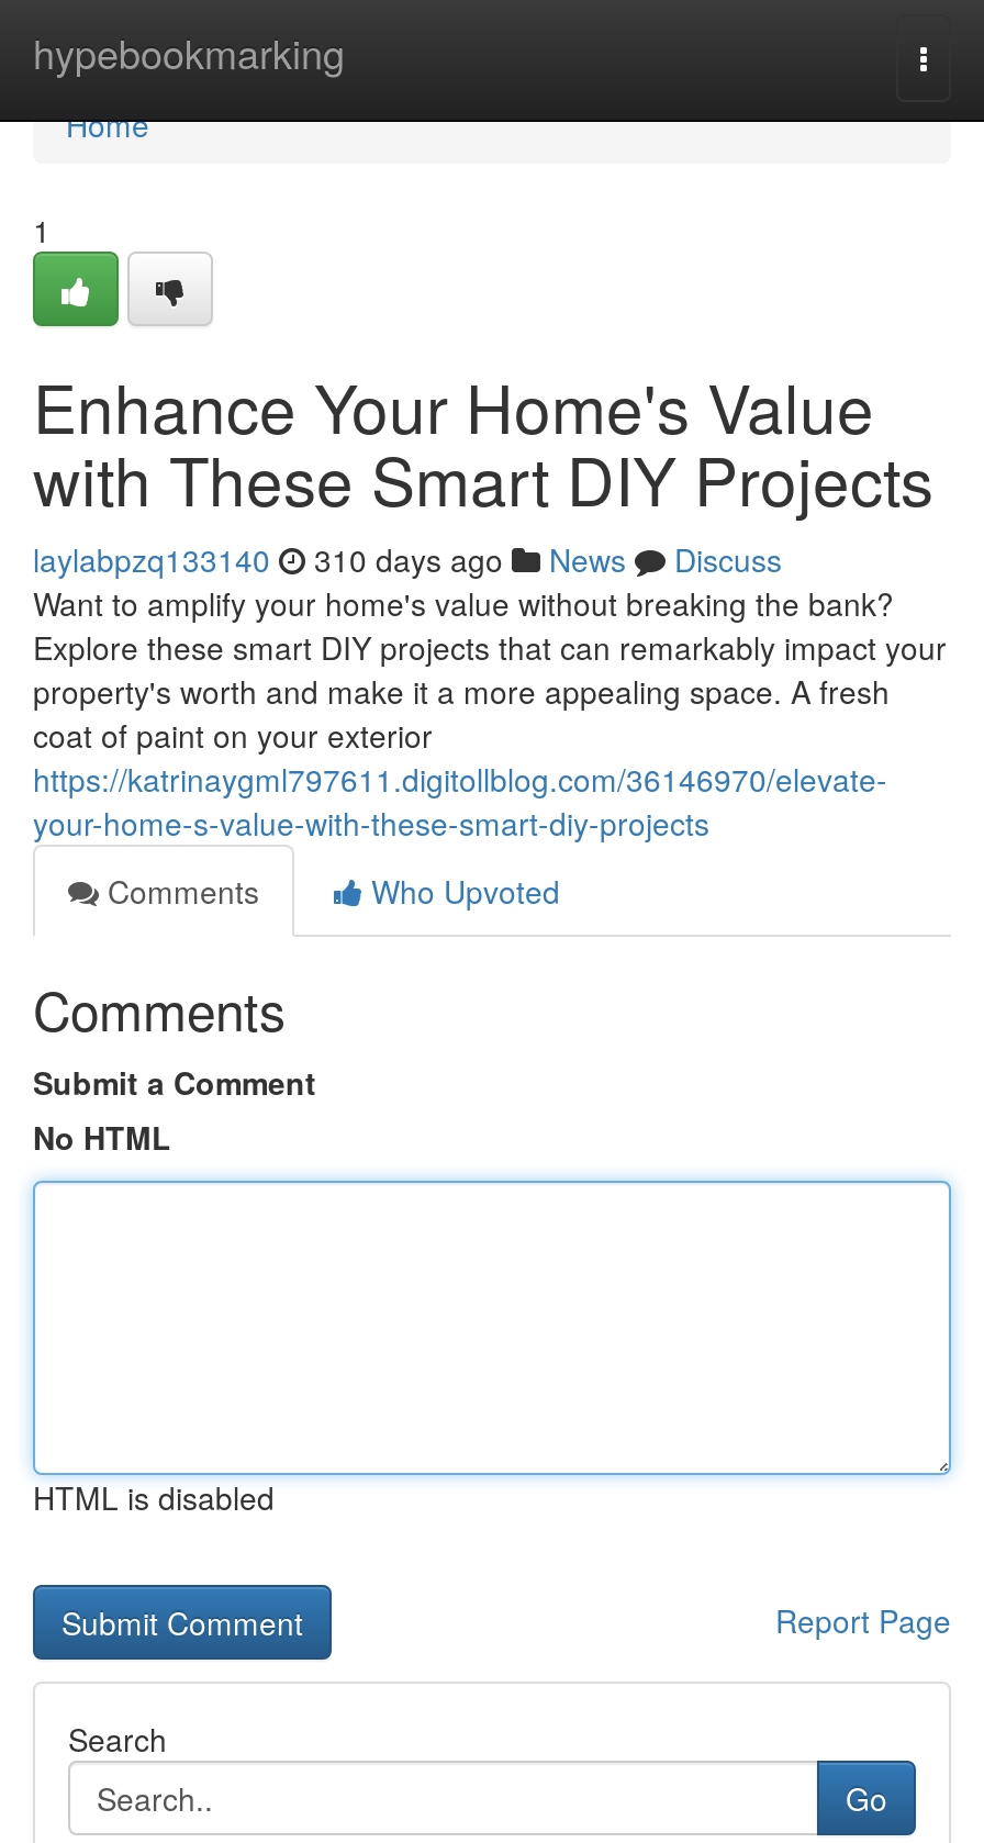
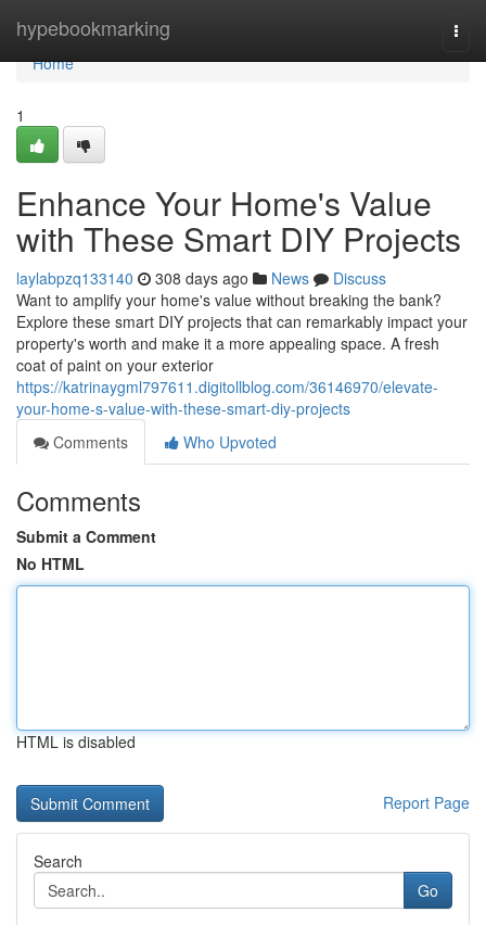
- laylabpzq133140 310 days ago News Discuss
+ laylabpzq133140 308 days ago News Discuss
